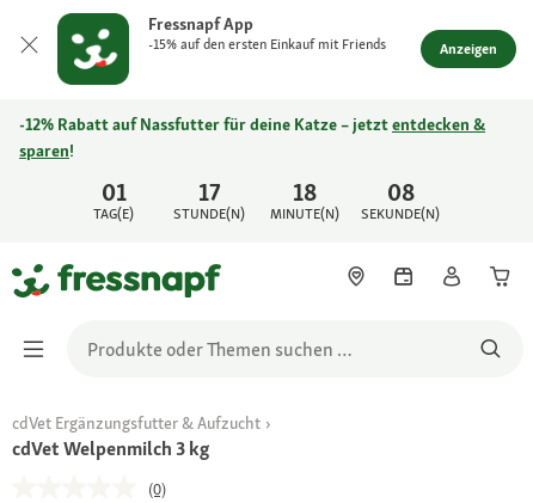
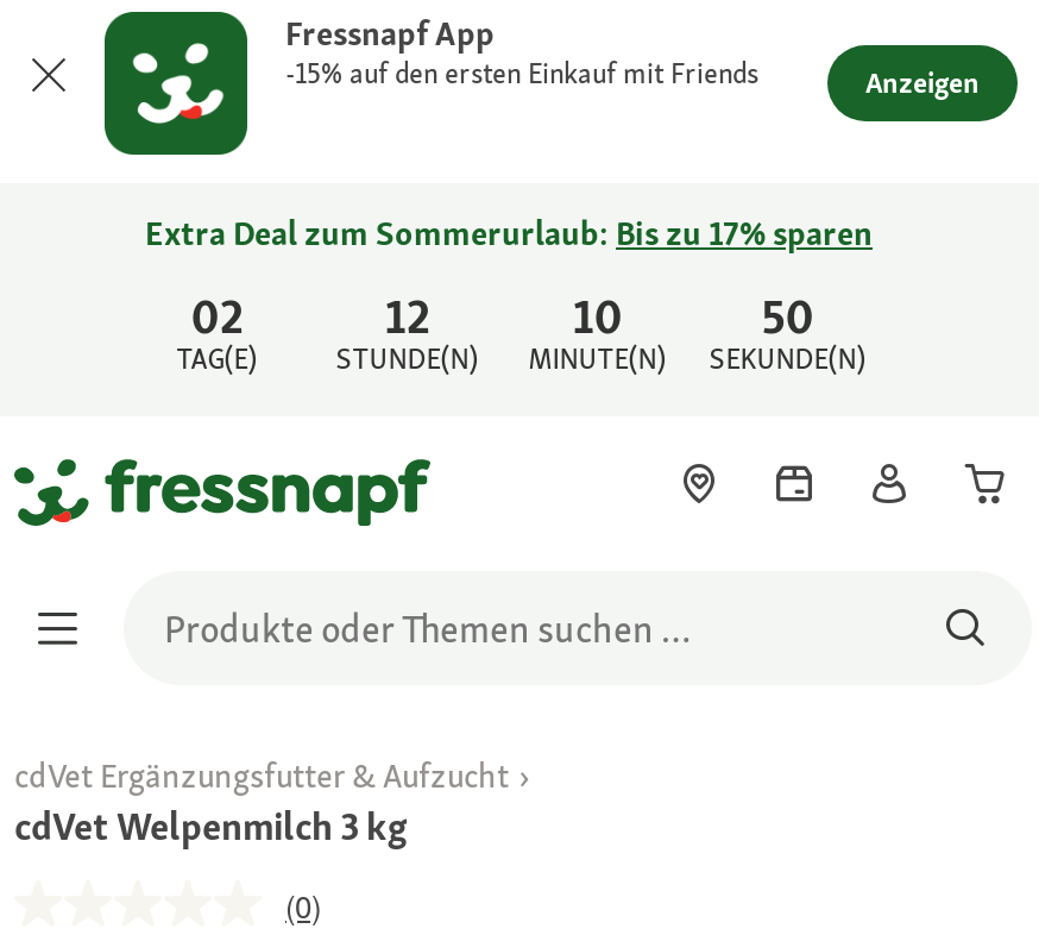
- -12% Rabatt auf Nassfutter für deine Katze – jetzt entdecken &
- sparen!
+ Extra Deal zum Sommerurlaub: Bis zu 17% sparen

- 01
+ 02

- 17
+ 12

- 18
+ 10

- 08
+ 50
